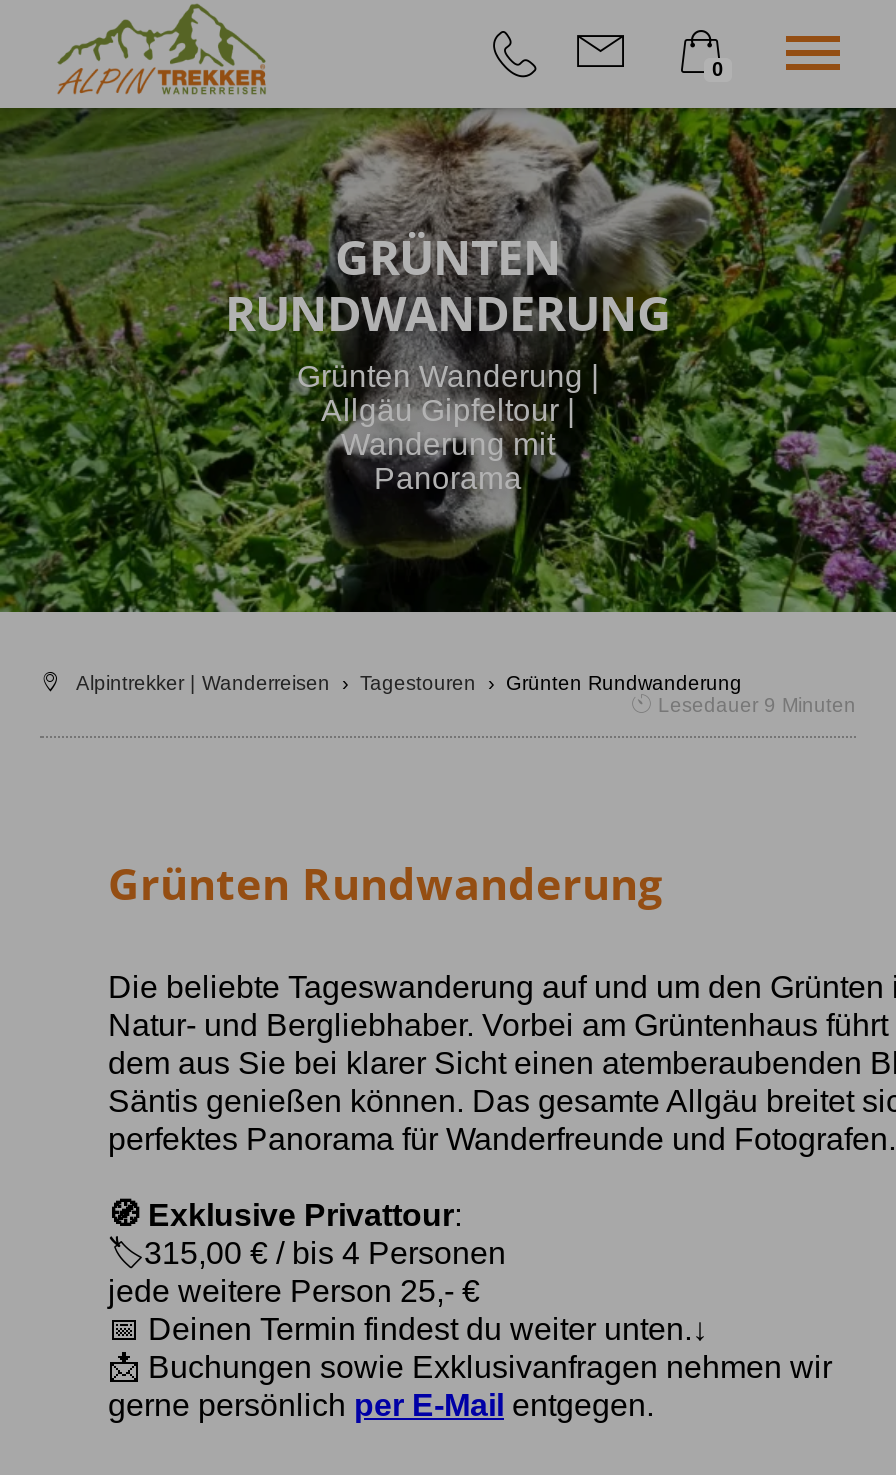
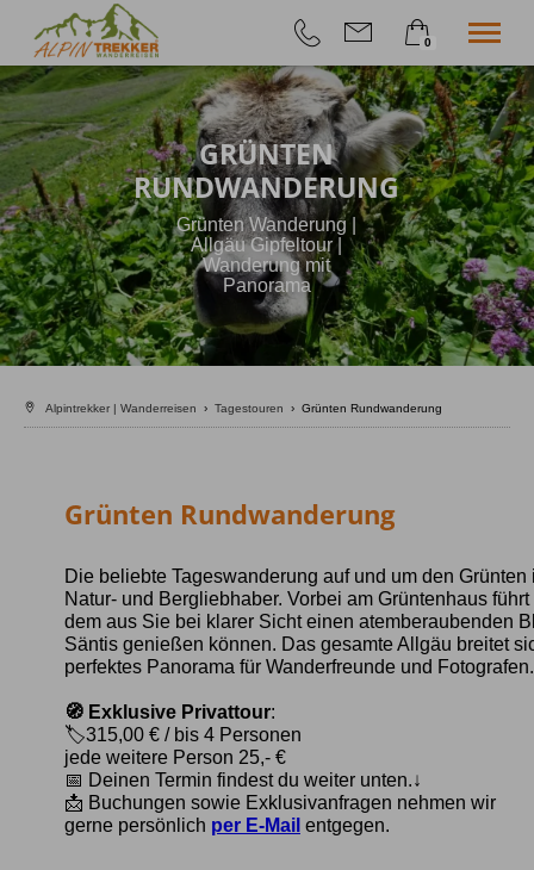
- Lesedauer 9 Minuten
